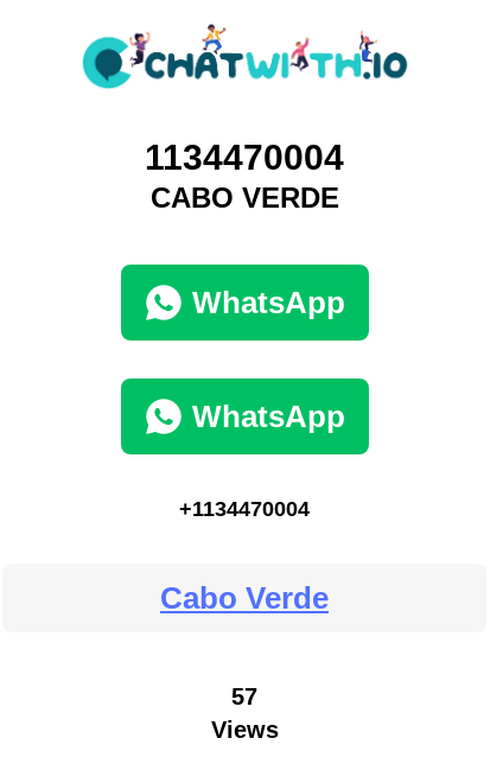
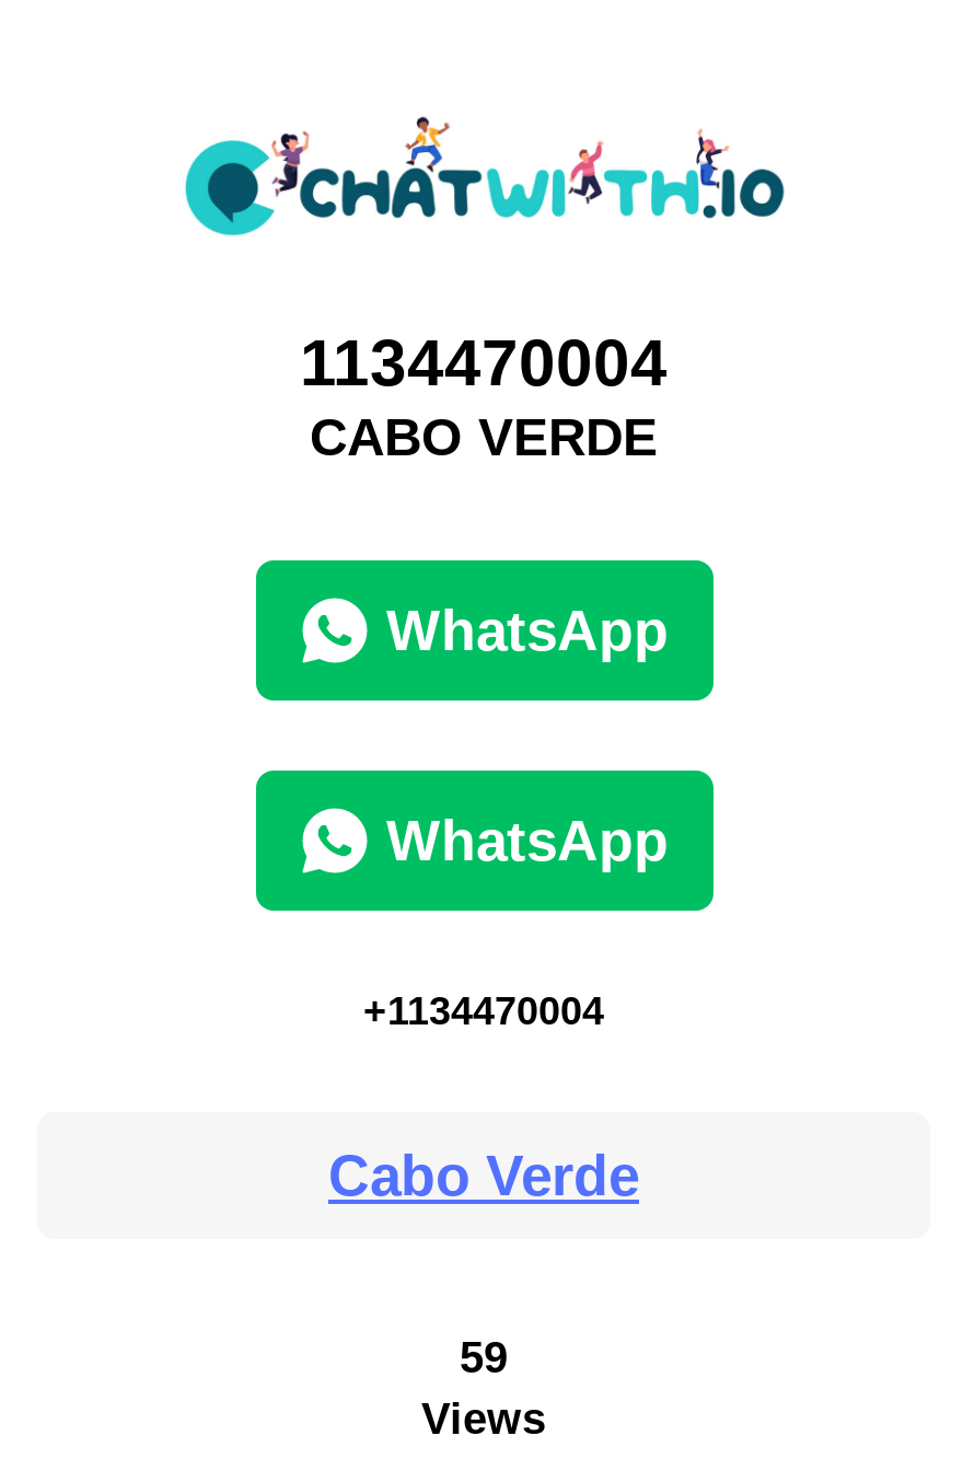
- 57
+ 59
